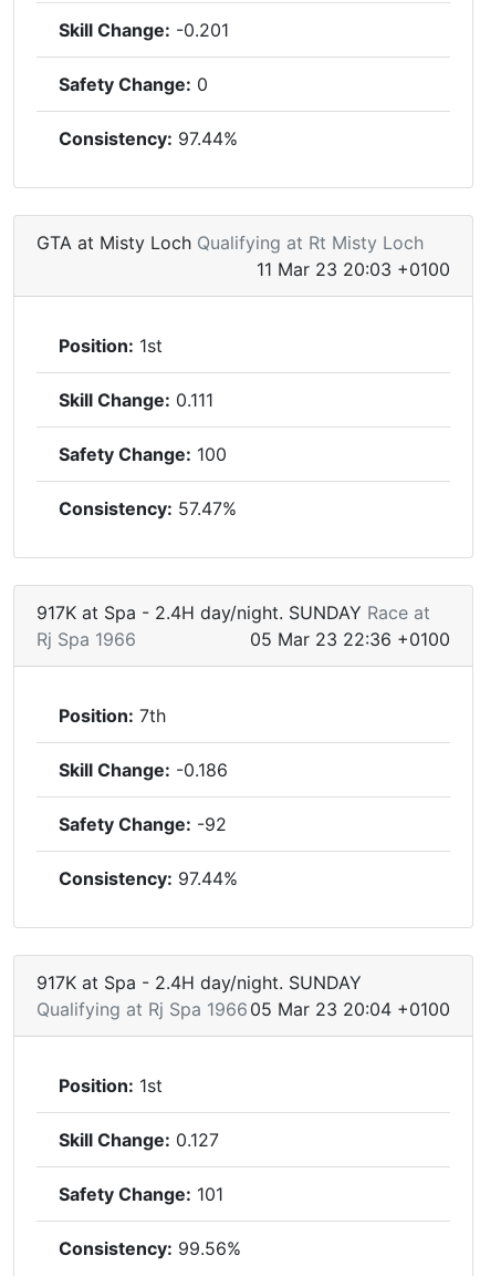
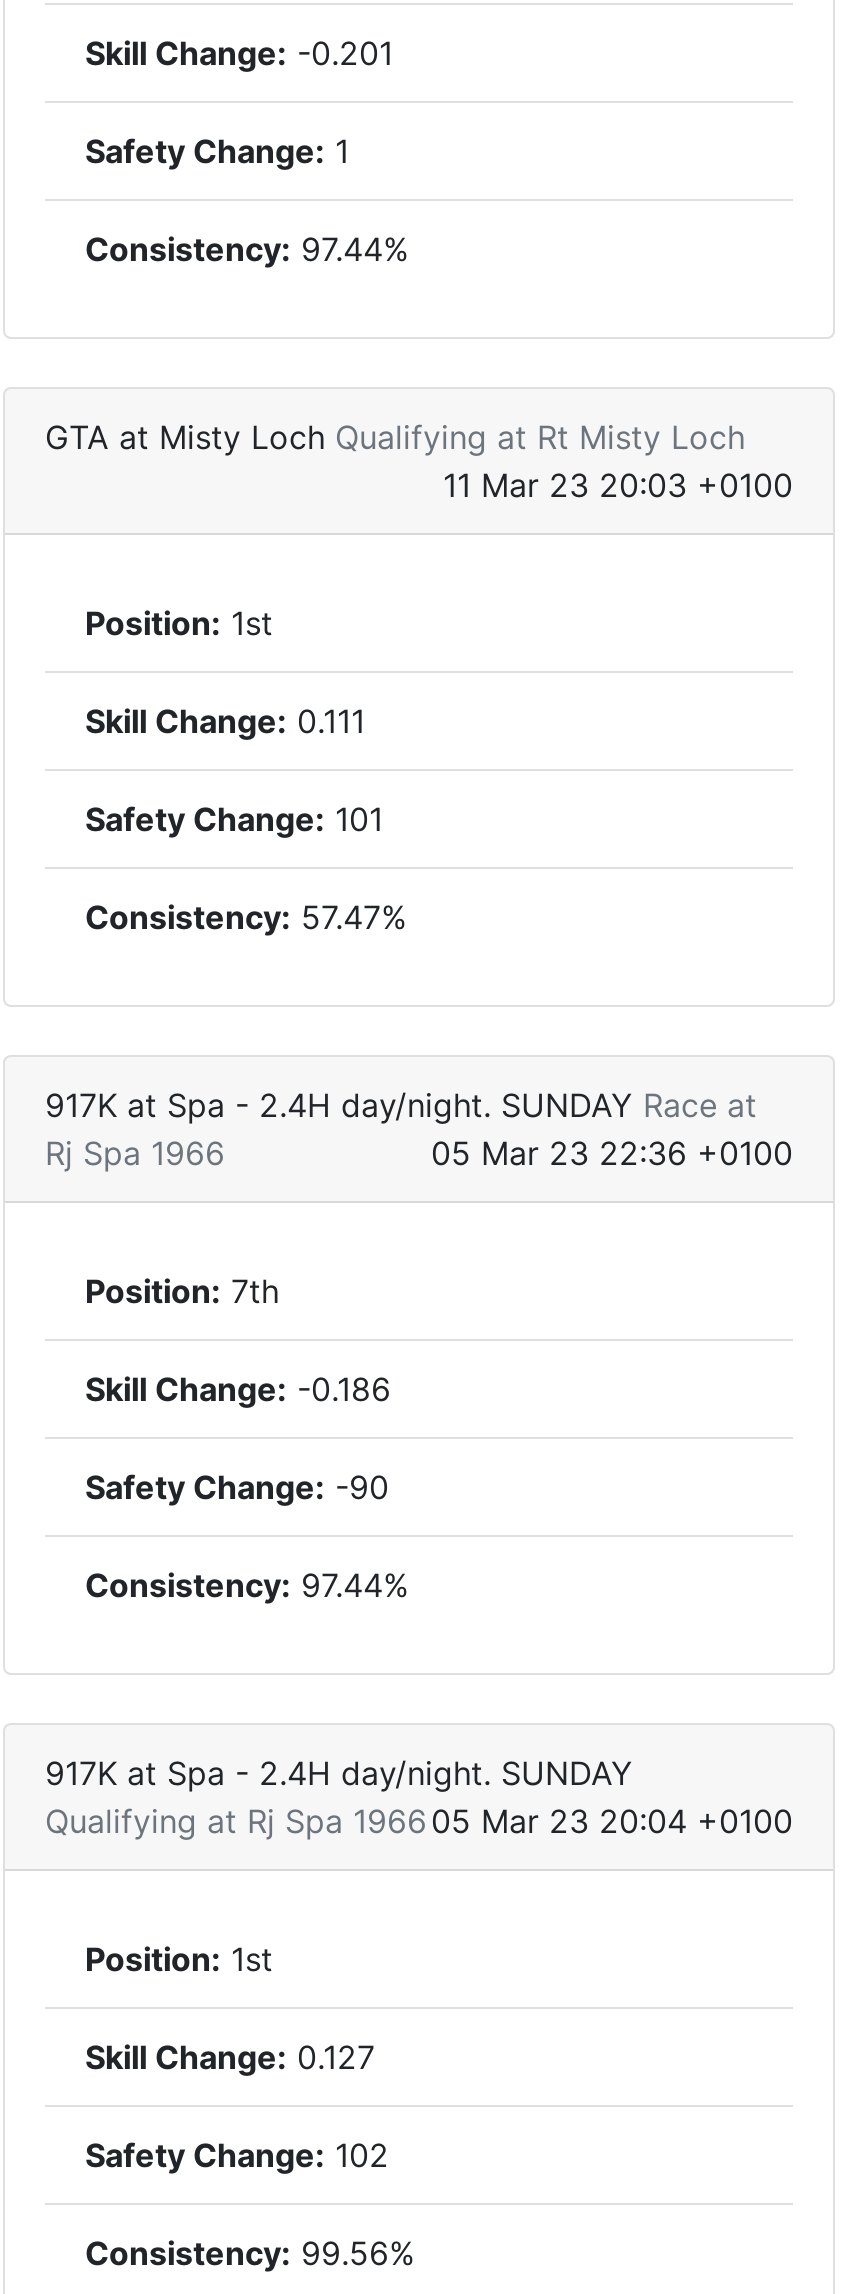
- Safety Change: 0
+ Safety Change: 1

- Safety Change: 100

- Safety Change: -92
+ Safety Change: -90

+ Safety Change: 102

moved up: Safety Change: 101
